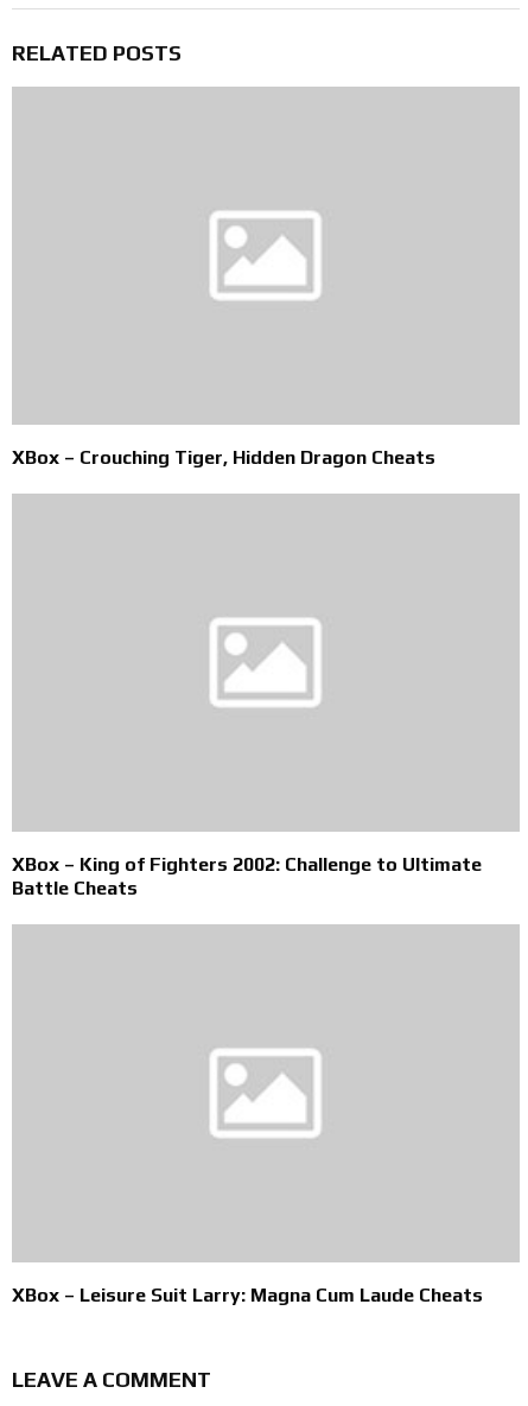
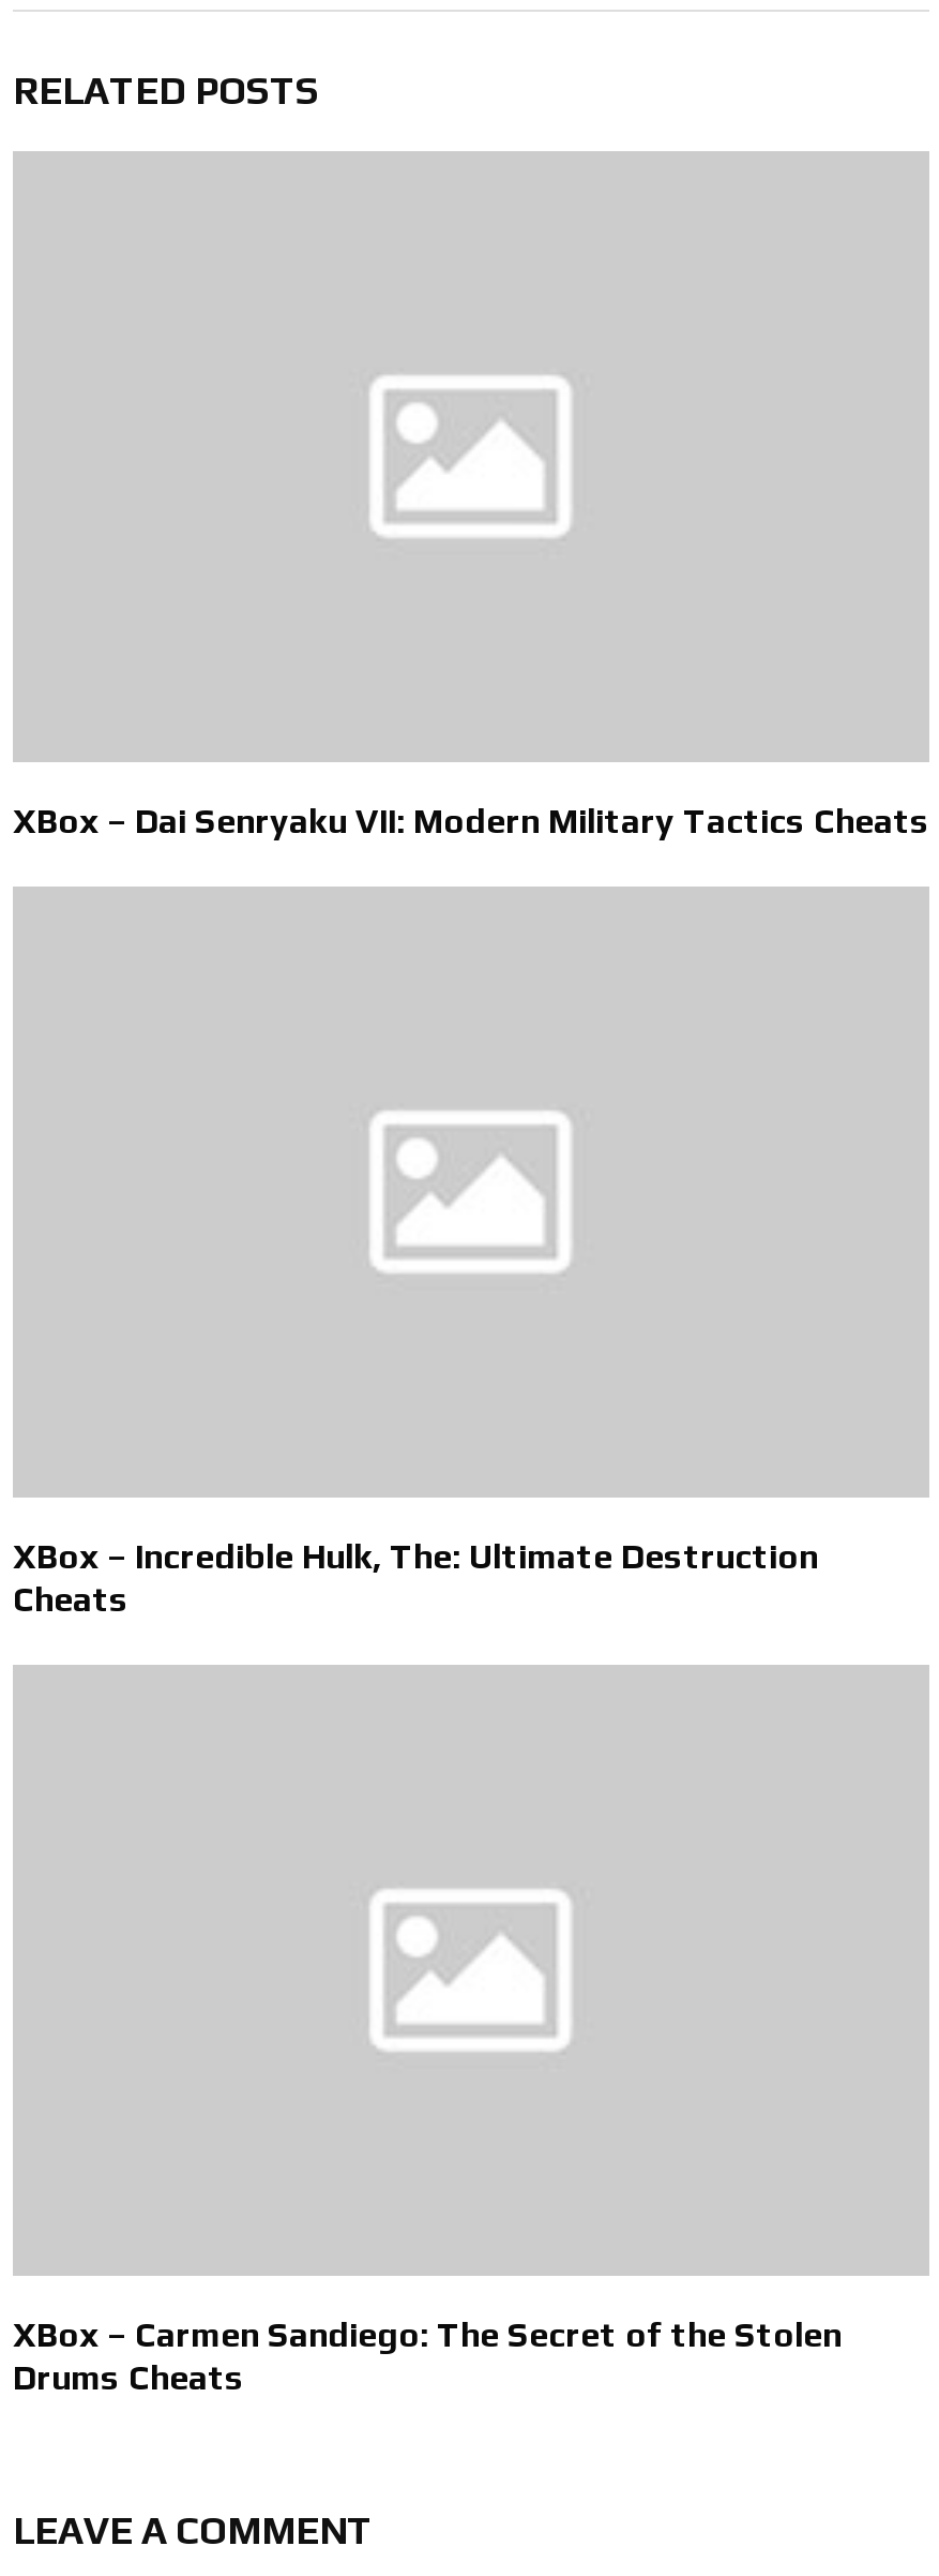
- XBox – Crouching Tiger, Hidden Dragon Cheats
+ XBox – Dai Senryaku VII: Modern Military Tactics Cheats

- XBox – King of Fighters 2002: Challenge to Ultimate
- Battle Cheats
+ XBox – Incredible Hulk, The: Ultimate Destruction
+ Cheats

- XBox – Leisure Suit Larry: Magna Cum Laude Cheats
+ XBox – Carmen Sandiego: The Secret of the Stolen
+ Drums Cheats
